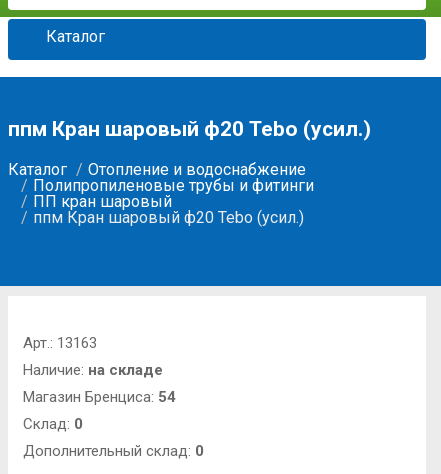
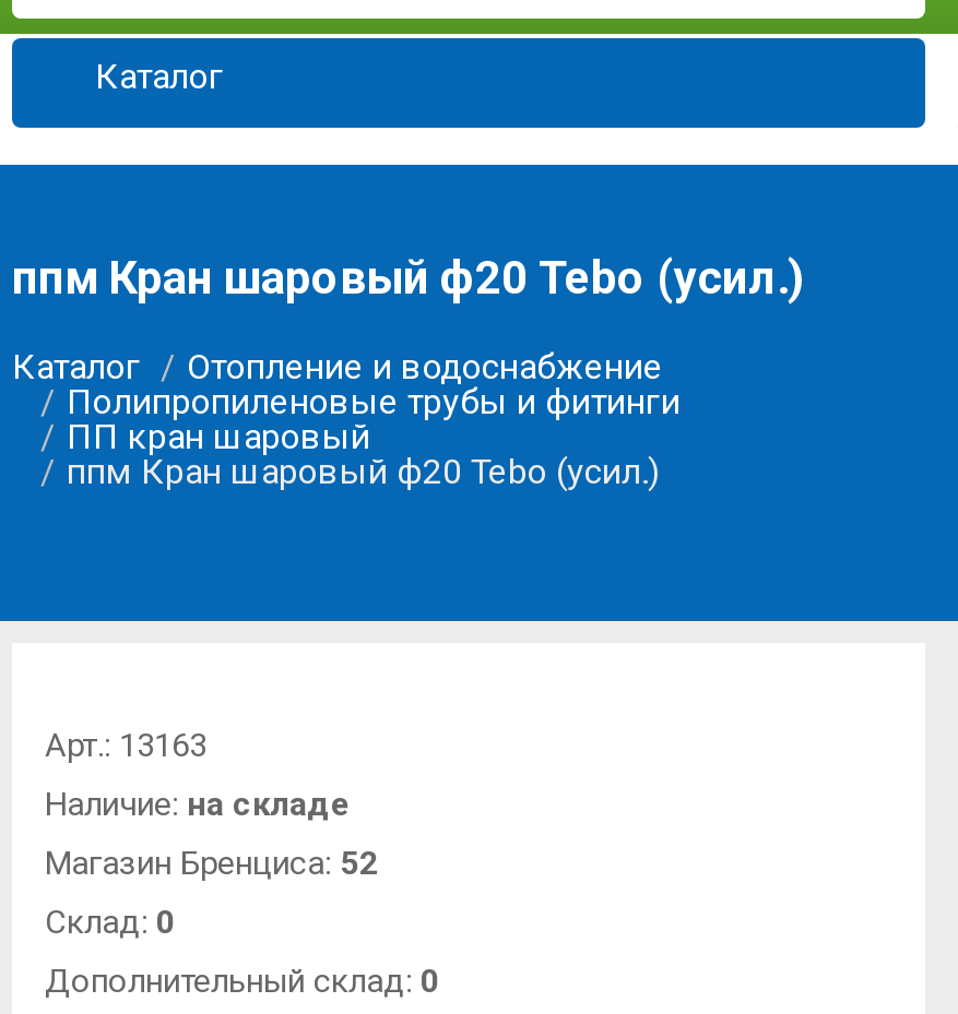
- Магазин Бренциса: 54
+ Магазин Бренциса: 52
